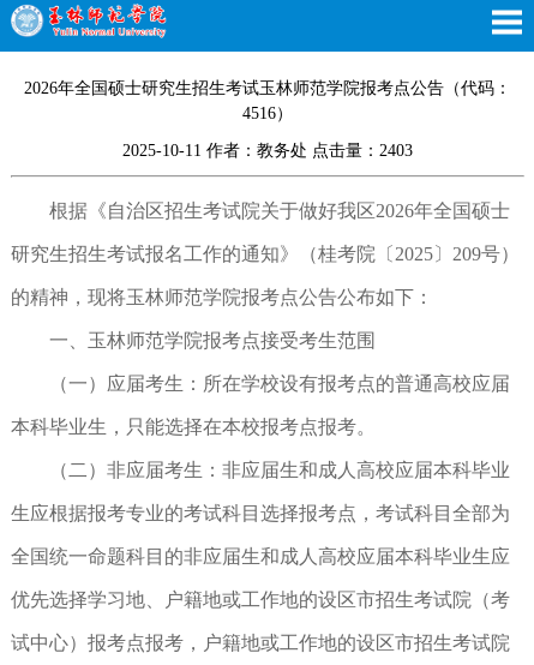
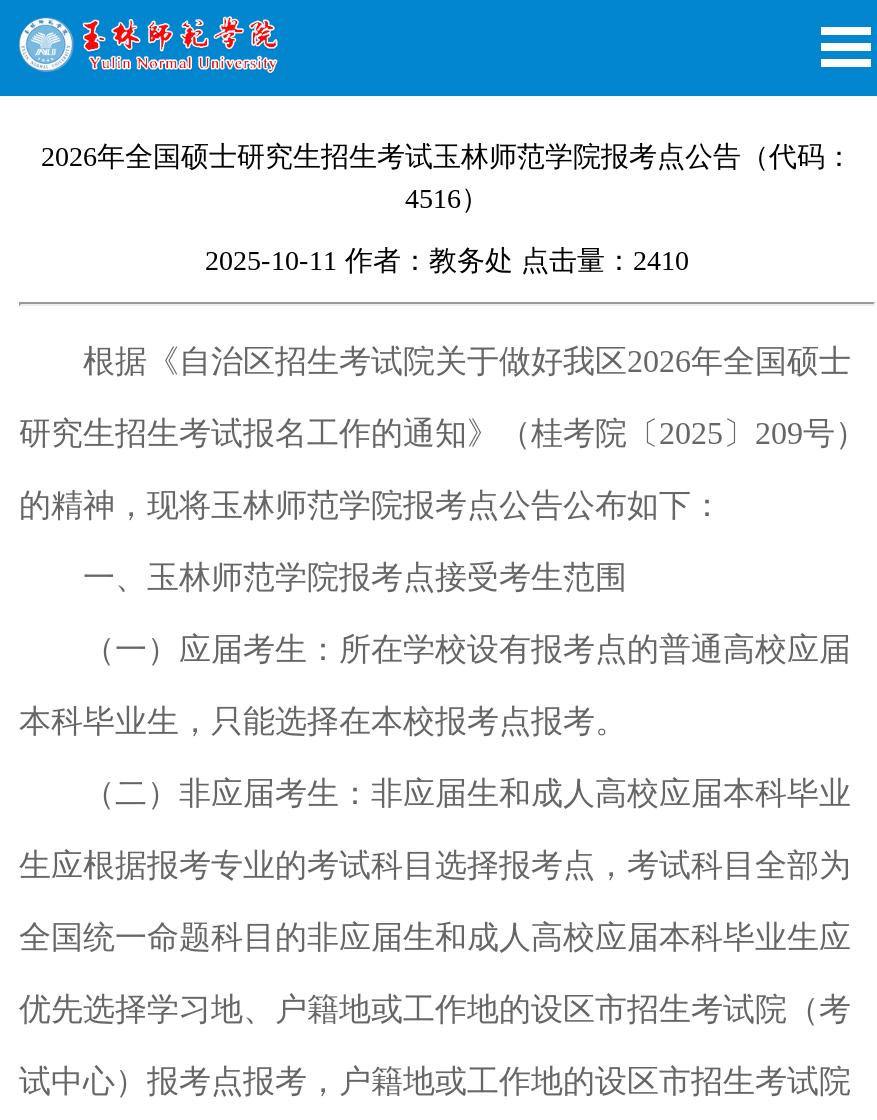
- 2025-10-11 作者：教务处 点击量：2403
+ 2025-10-11 作者：教务处 点击量：2410
